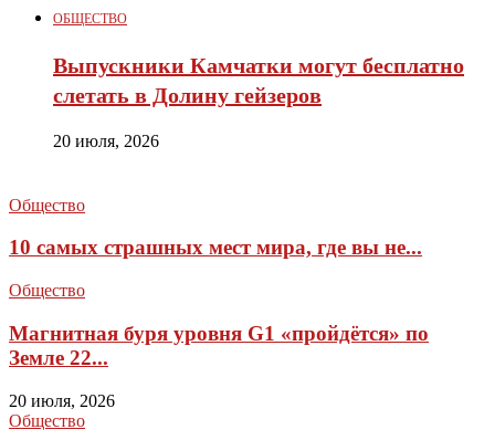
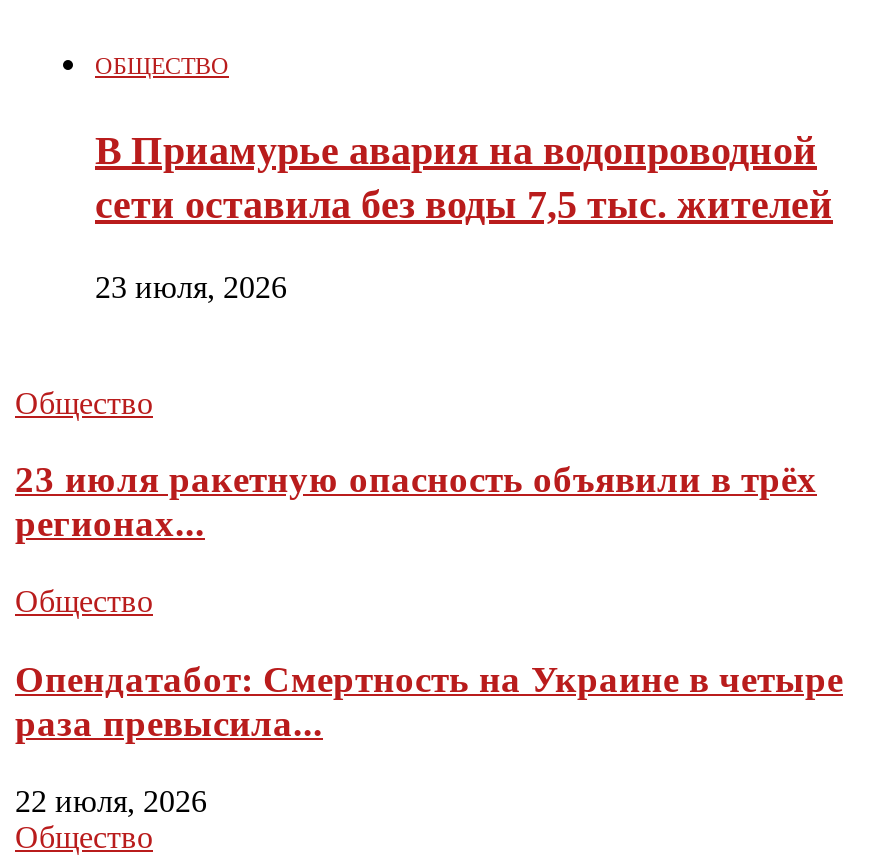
- Выпускники Камчатки могут бесплатно
- слетать в Долину гейзеров
+ В Приамурье авария на водопроводной
+ сети оставила без воды 7,5 тыс. жителей

- 20 июля, 2026
+ 23 июля, 2026

- 10 самых страшных мест мира, где вы не...
+ 23 июля ракетную опасность объявили в трёх
+ регионах...

- Магнитная буря уровня G1 «пройдётся» по
- Земле 22...
+ Опендатабот: Смертность на Украине в четыре
+ раза превысила...

- 20 июля, 2026
+ 22 июля, 2026
